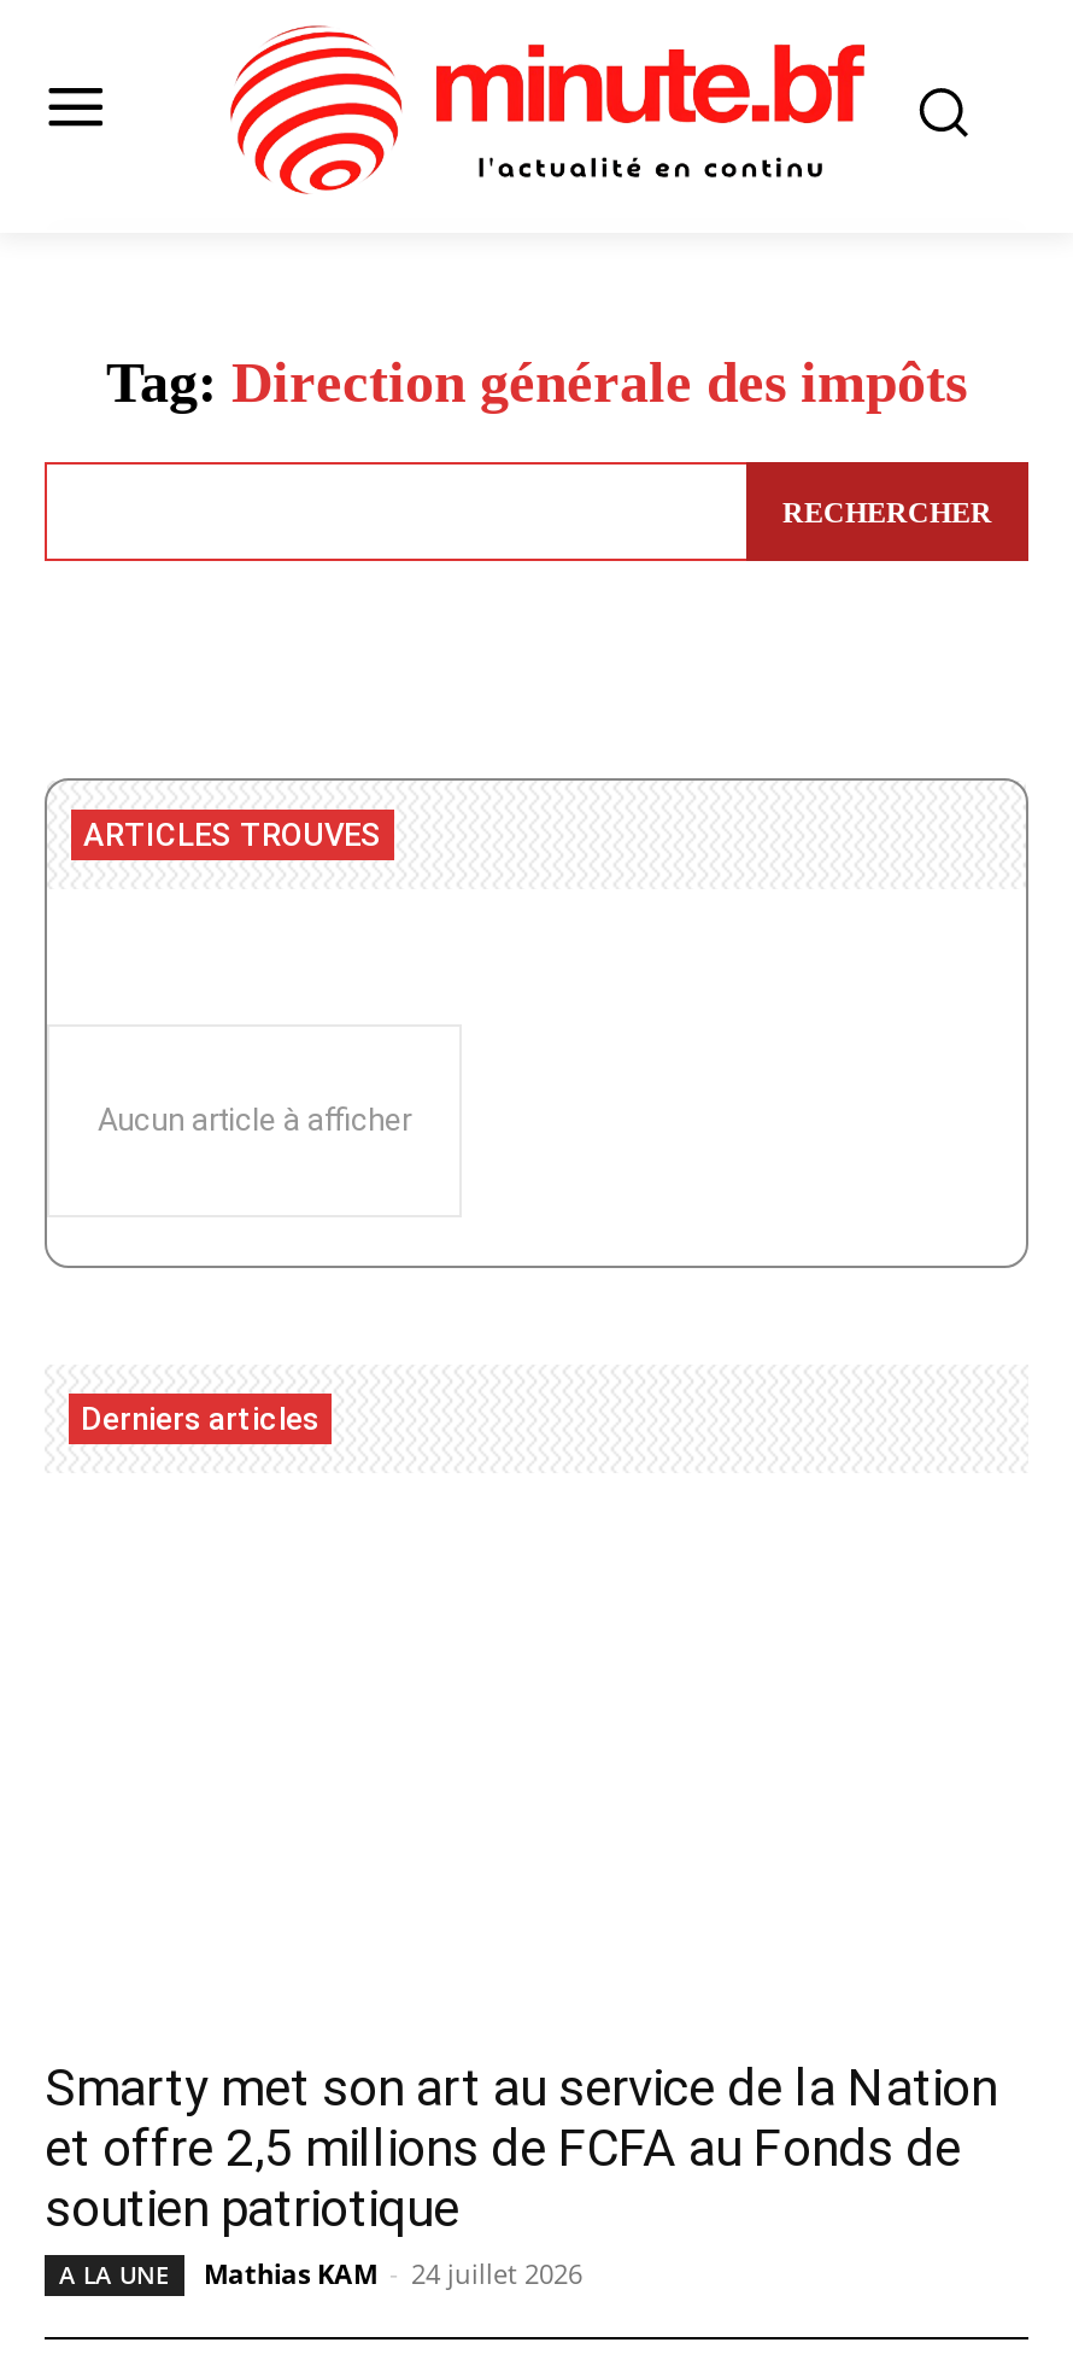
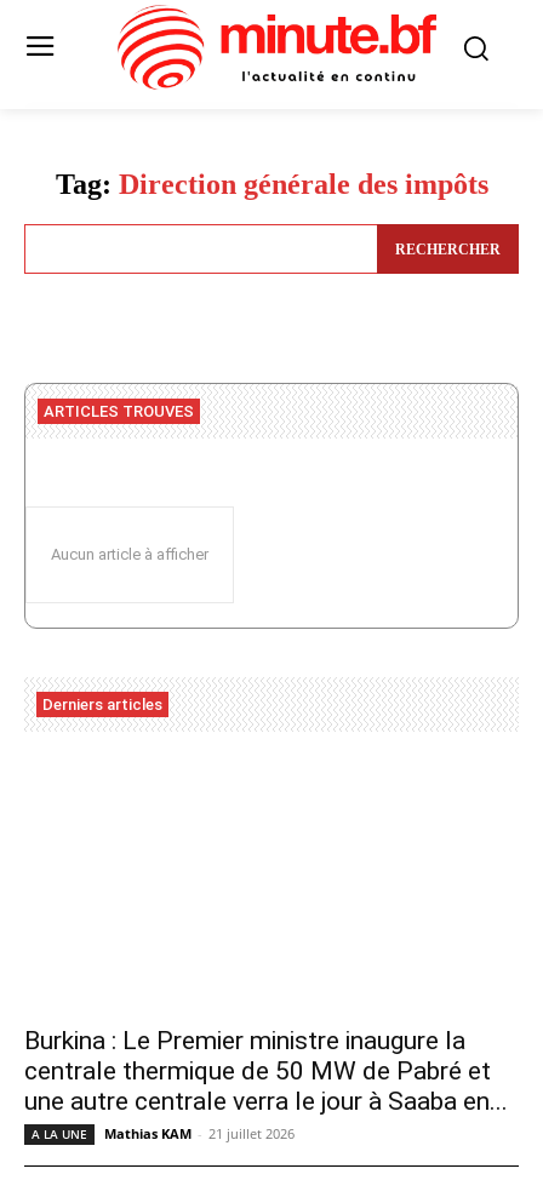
- Smarty met son art au service de la Nation
- et offre 2,5 millions de FCFA au Fonds de
- soutien patriotique
+ Burkina : Le Premier ministre inaugure la
+ centrale thermique de 50 MW de Pabré et
+ une autre centrale verra le jour à Saaba en...

- Mathias KAM - 24 juillet 2026
+ Mathias KAM - 21 juillet 2026
